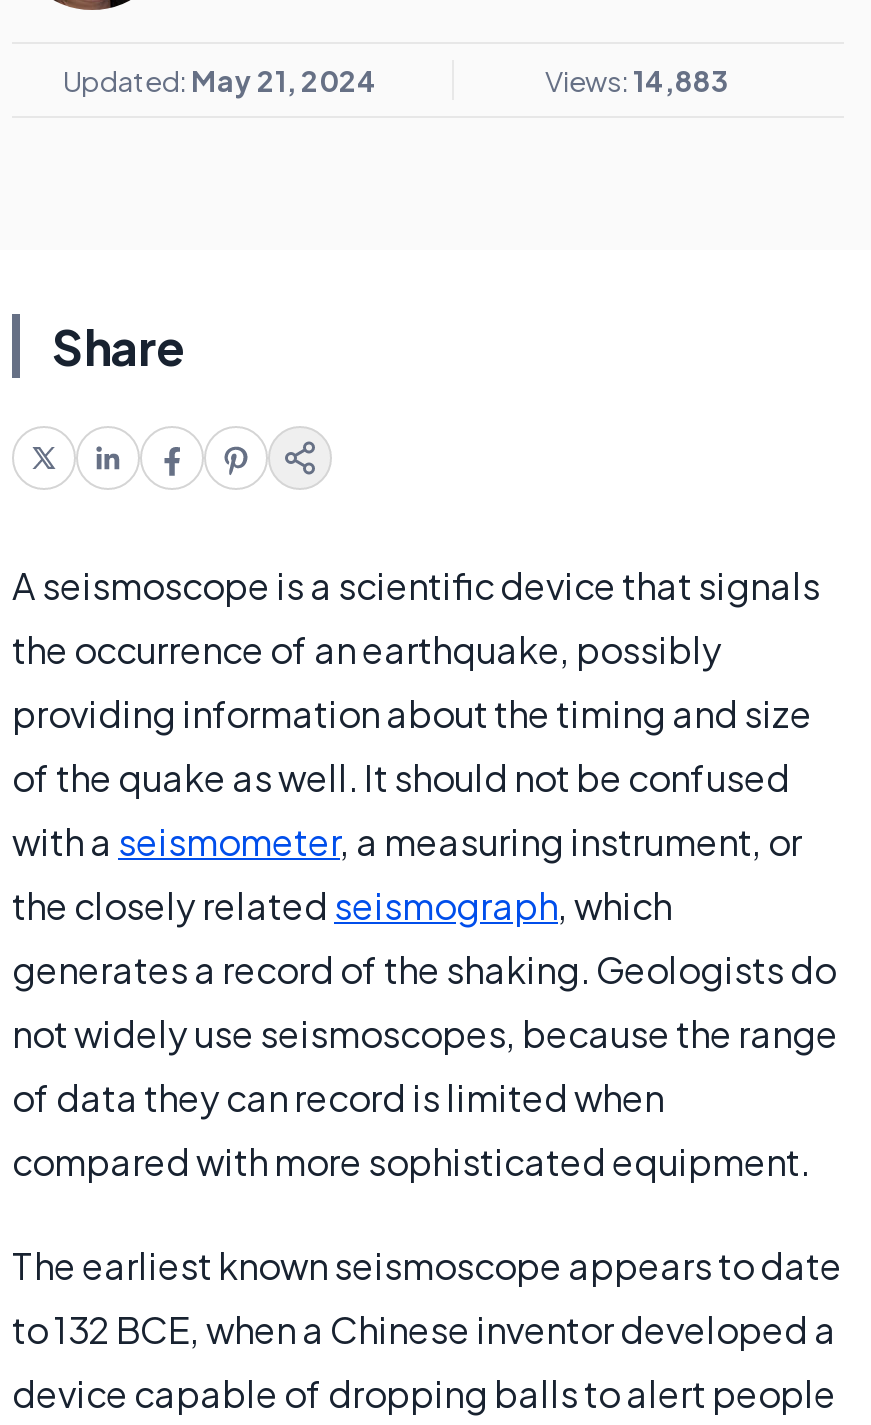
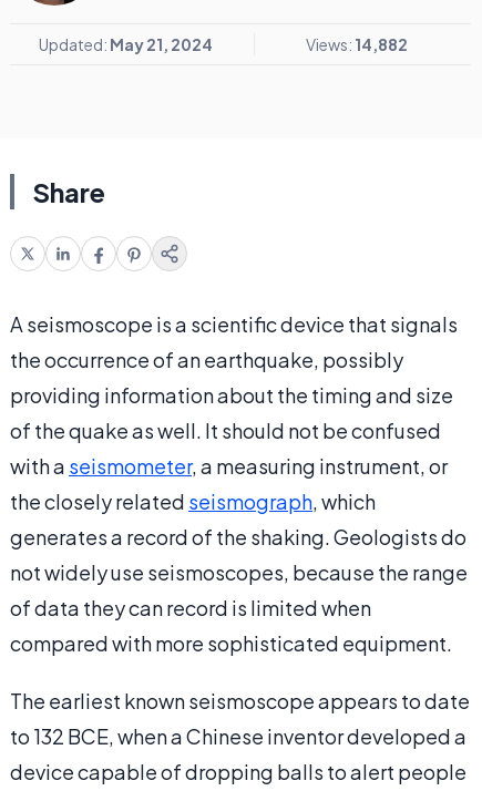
- Views: 14,883
+ Views: 14,882
